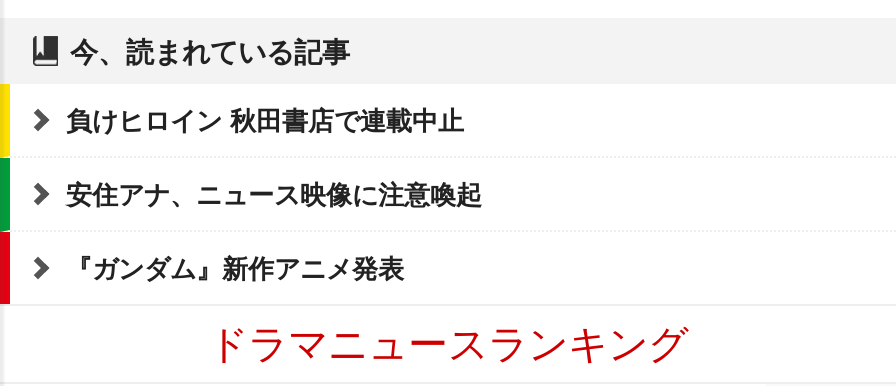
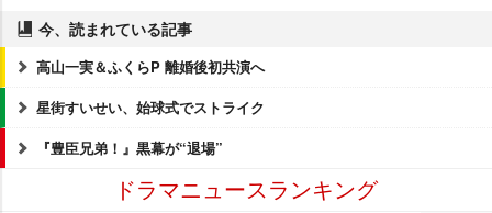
- 負けヒロイン 秋田書店で連載中止
+ 高山一実＆ふくらP 離婚後初共演へ

- 安住アナ、ニュース映像に注意喚起
+ 星街すいせい、始球式でストライク

- 『ガンダム』新作アニメ発表
+ 『豊臣兄弟！』黒幕が“退場”
